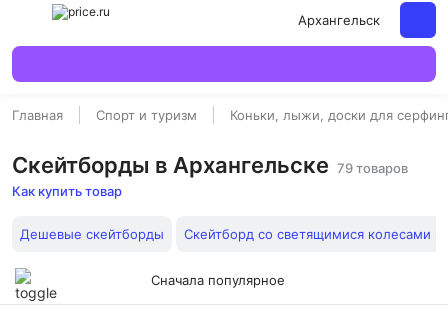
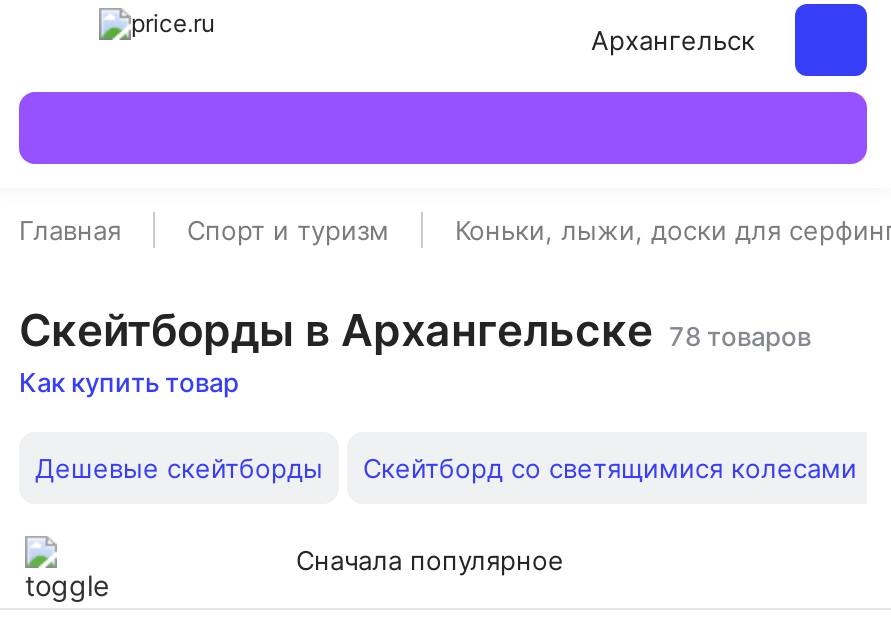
- Скейтборды в Архангельске 79 товаров
+ Скейтборды в Архангельске 78 товаров
